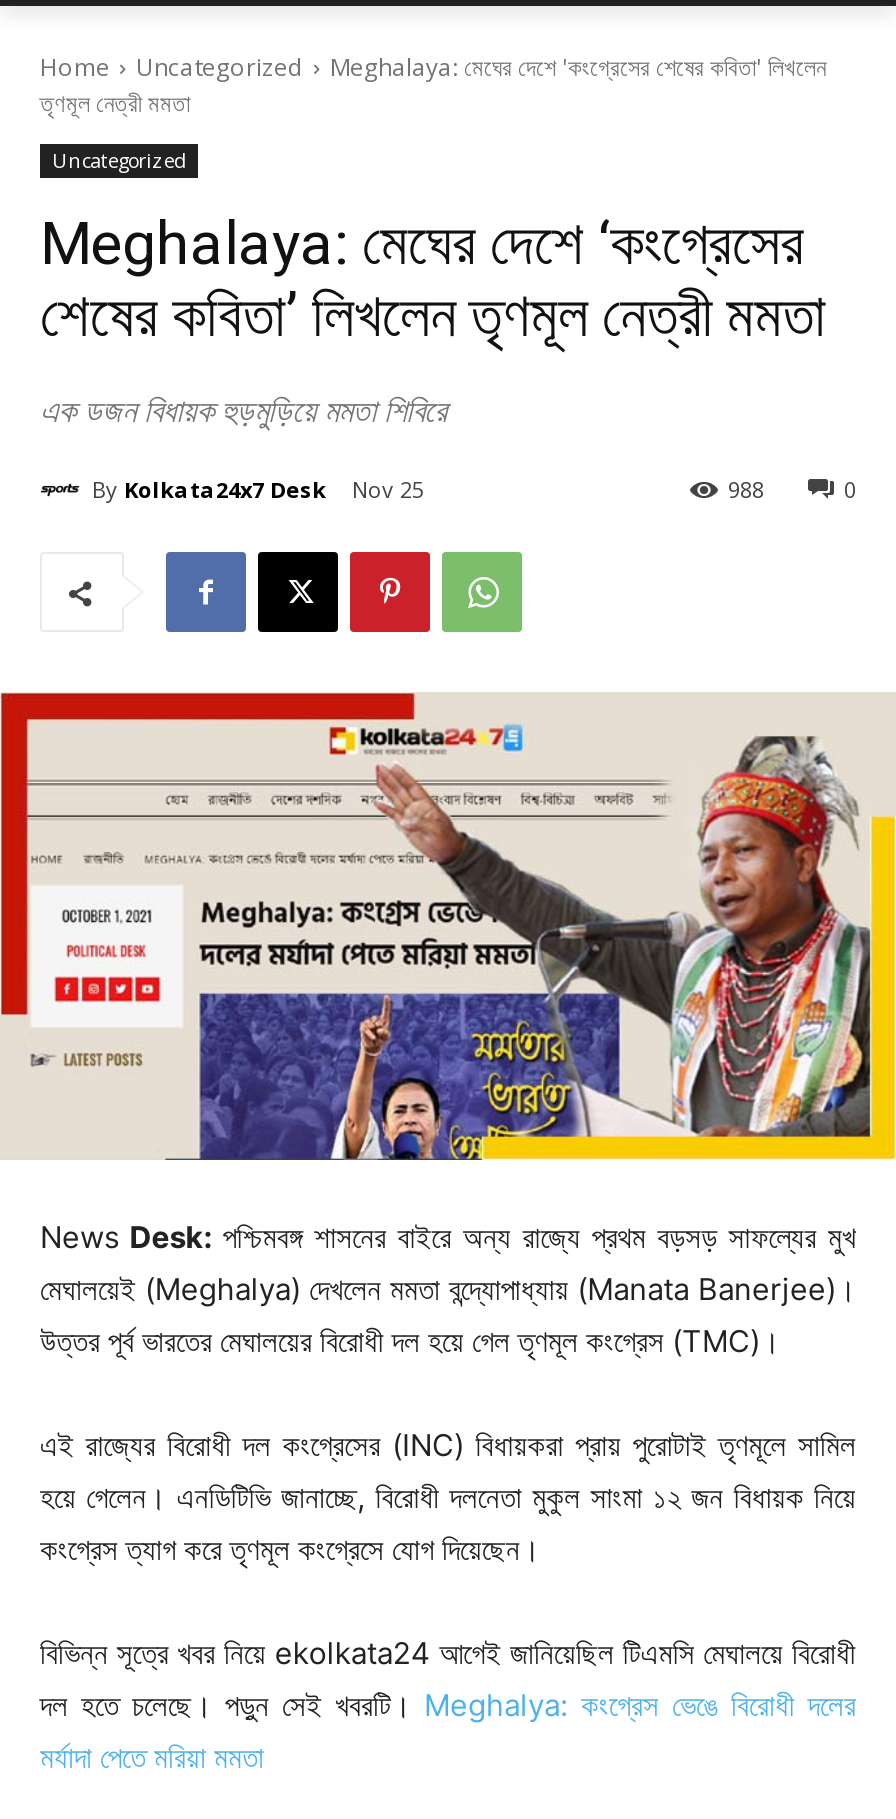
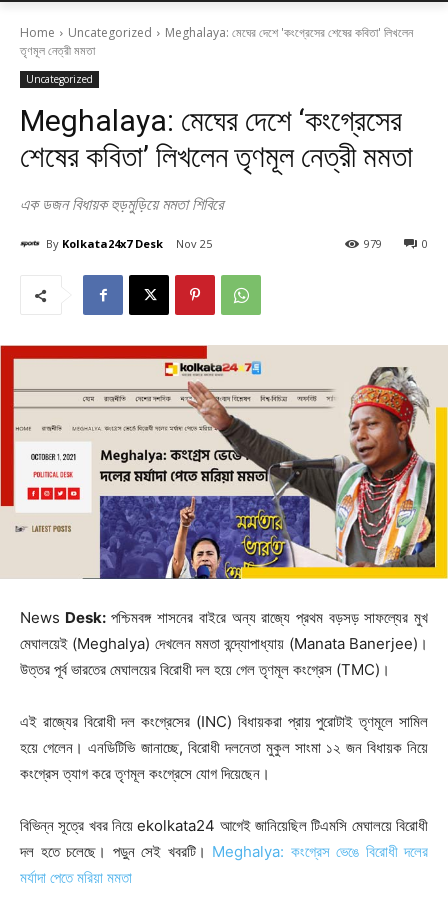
- 988
+ 979
